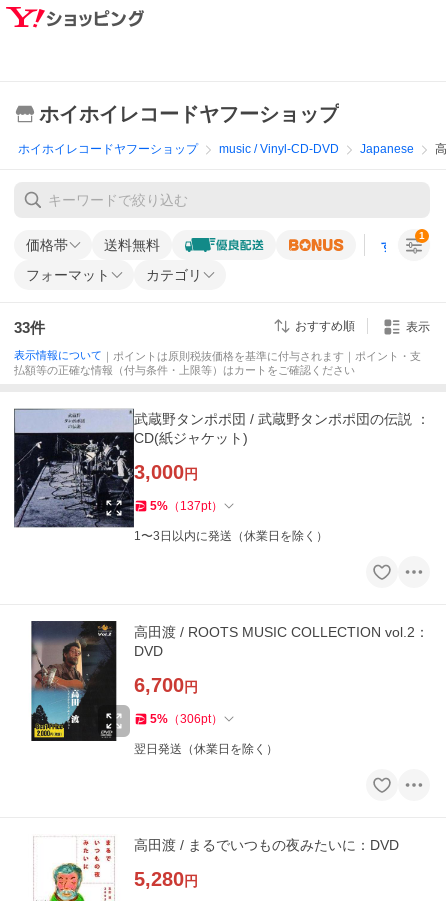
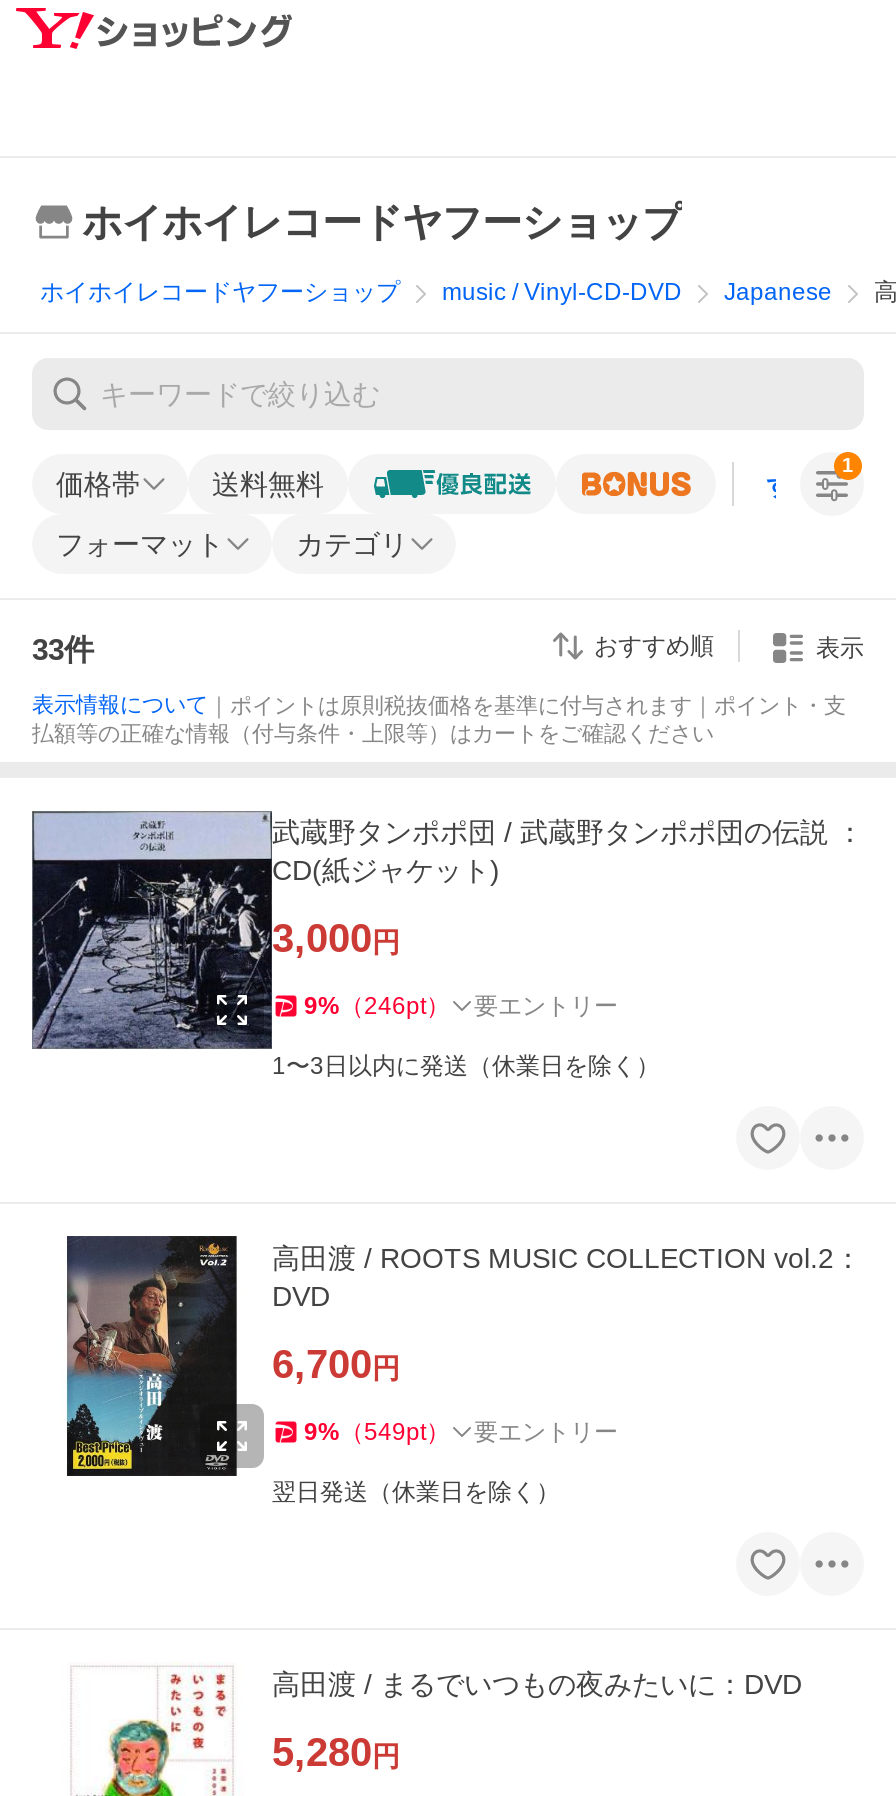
- 5%（137pt）
+ 9%（246pt）
+ 要エントリー

- 5%（306pt）
+ 9%（549pt）
+ 要エントリー
